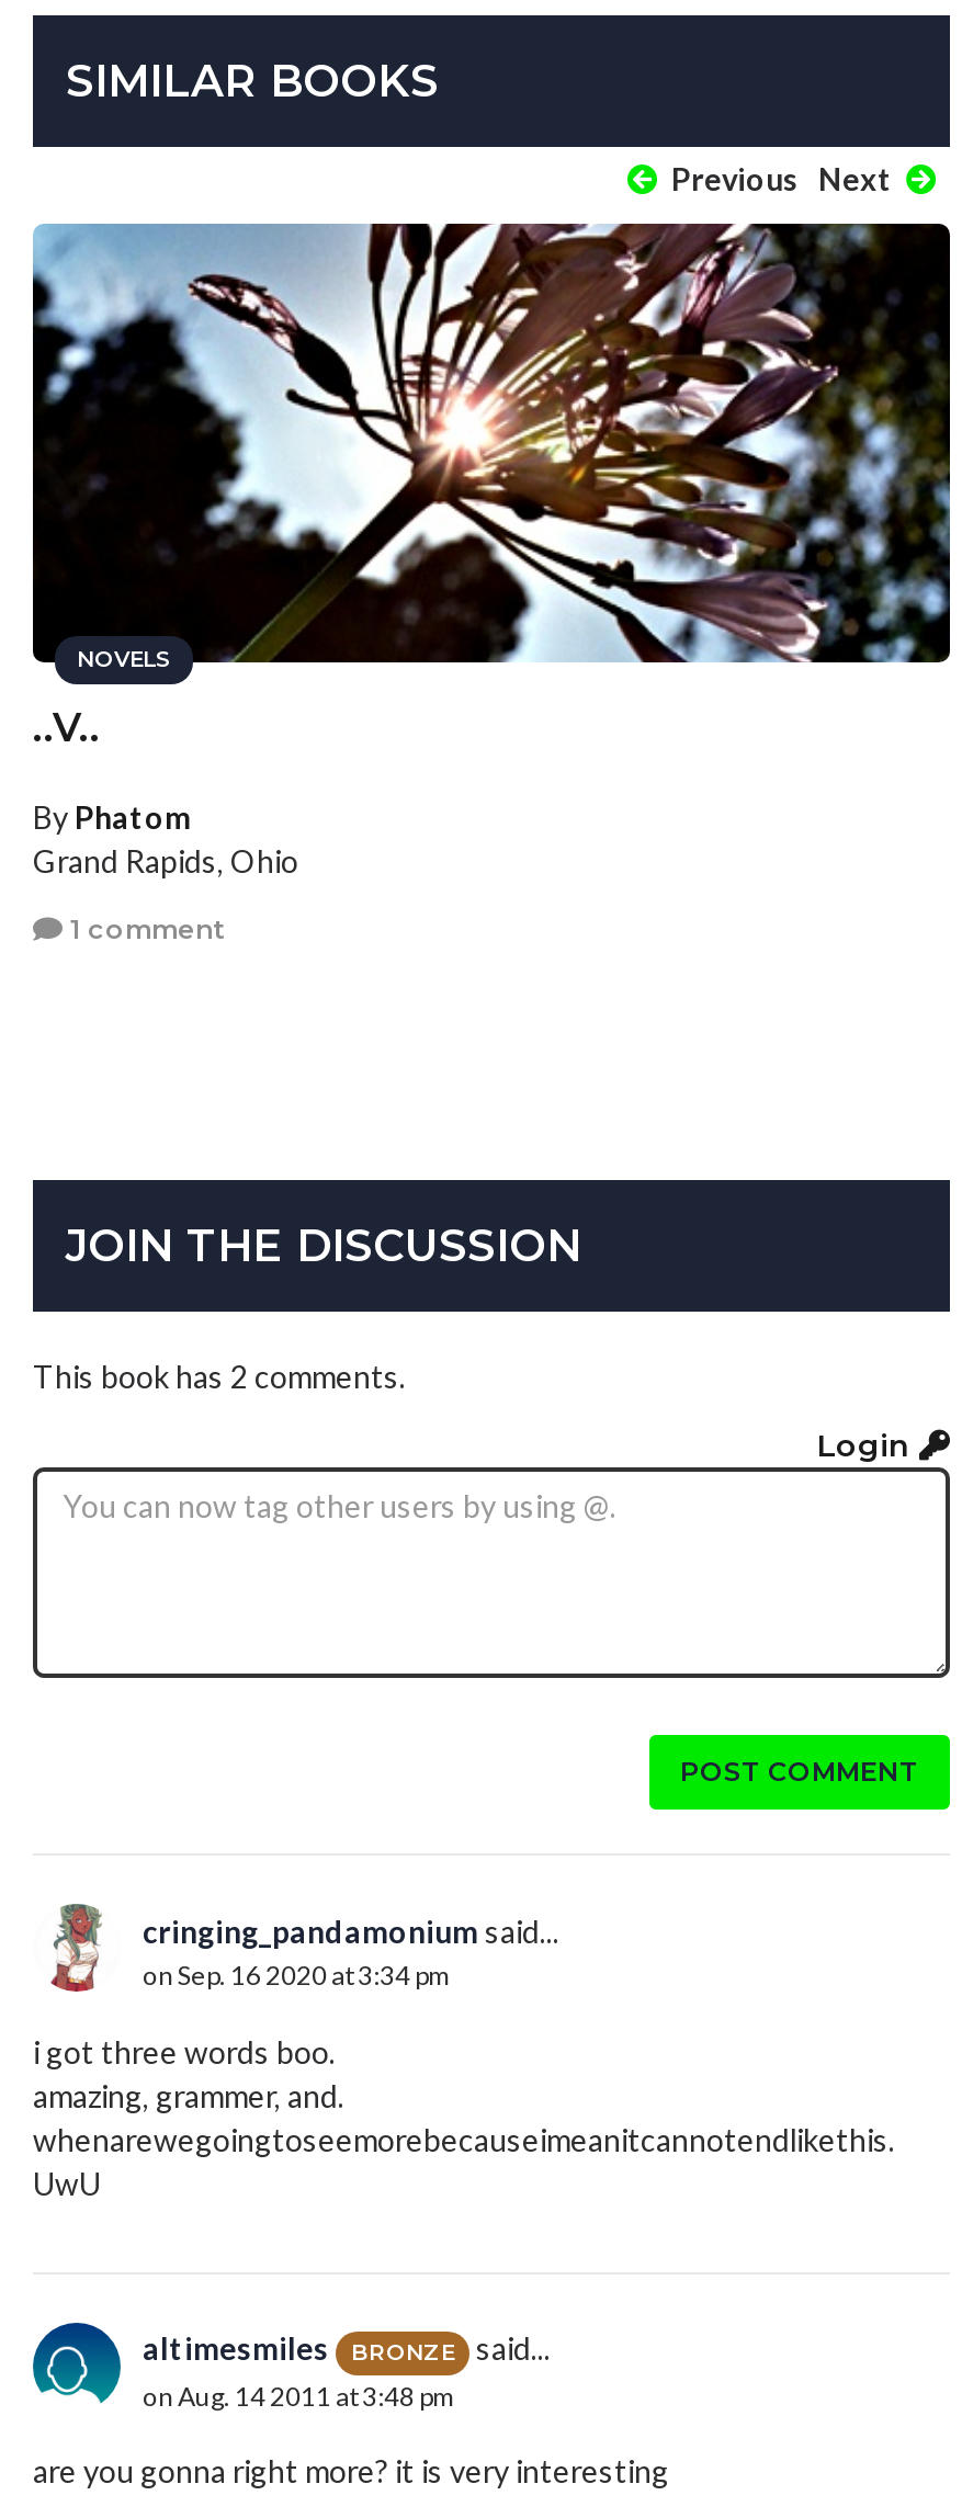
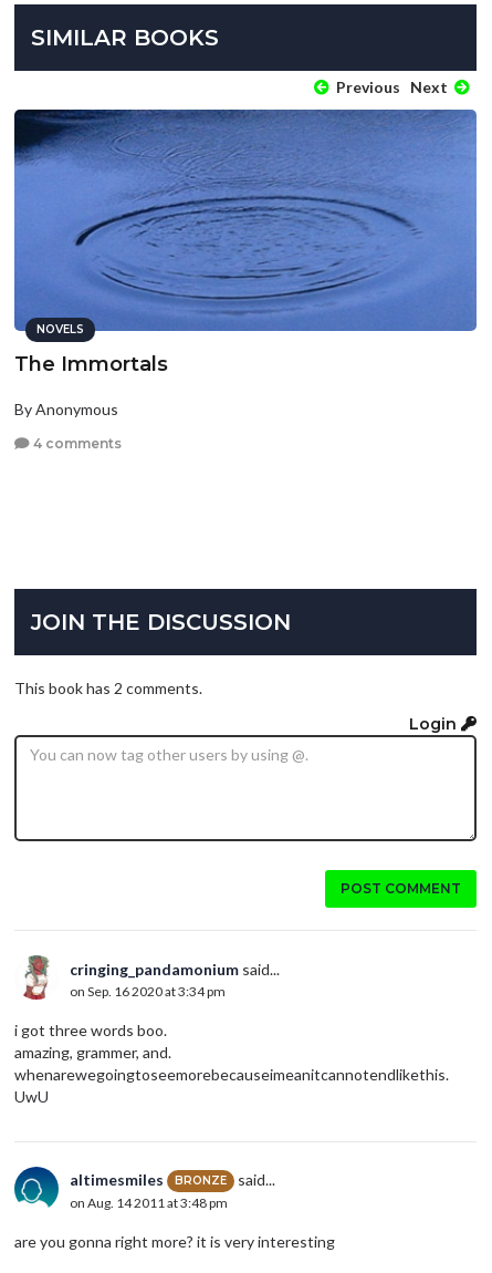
- [image]
- ..V..
+ [image]
+ The Immortals

- By Phatom
- Grand Rapids, Ohio
+ By Anonymous

- 1 comment
+ 4 comments
